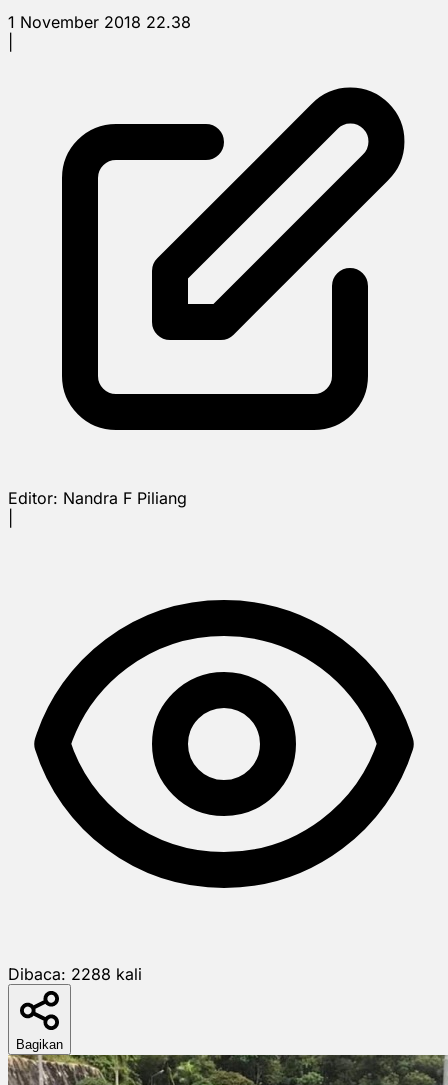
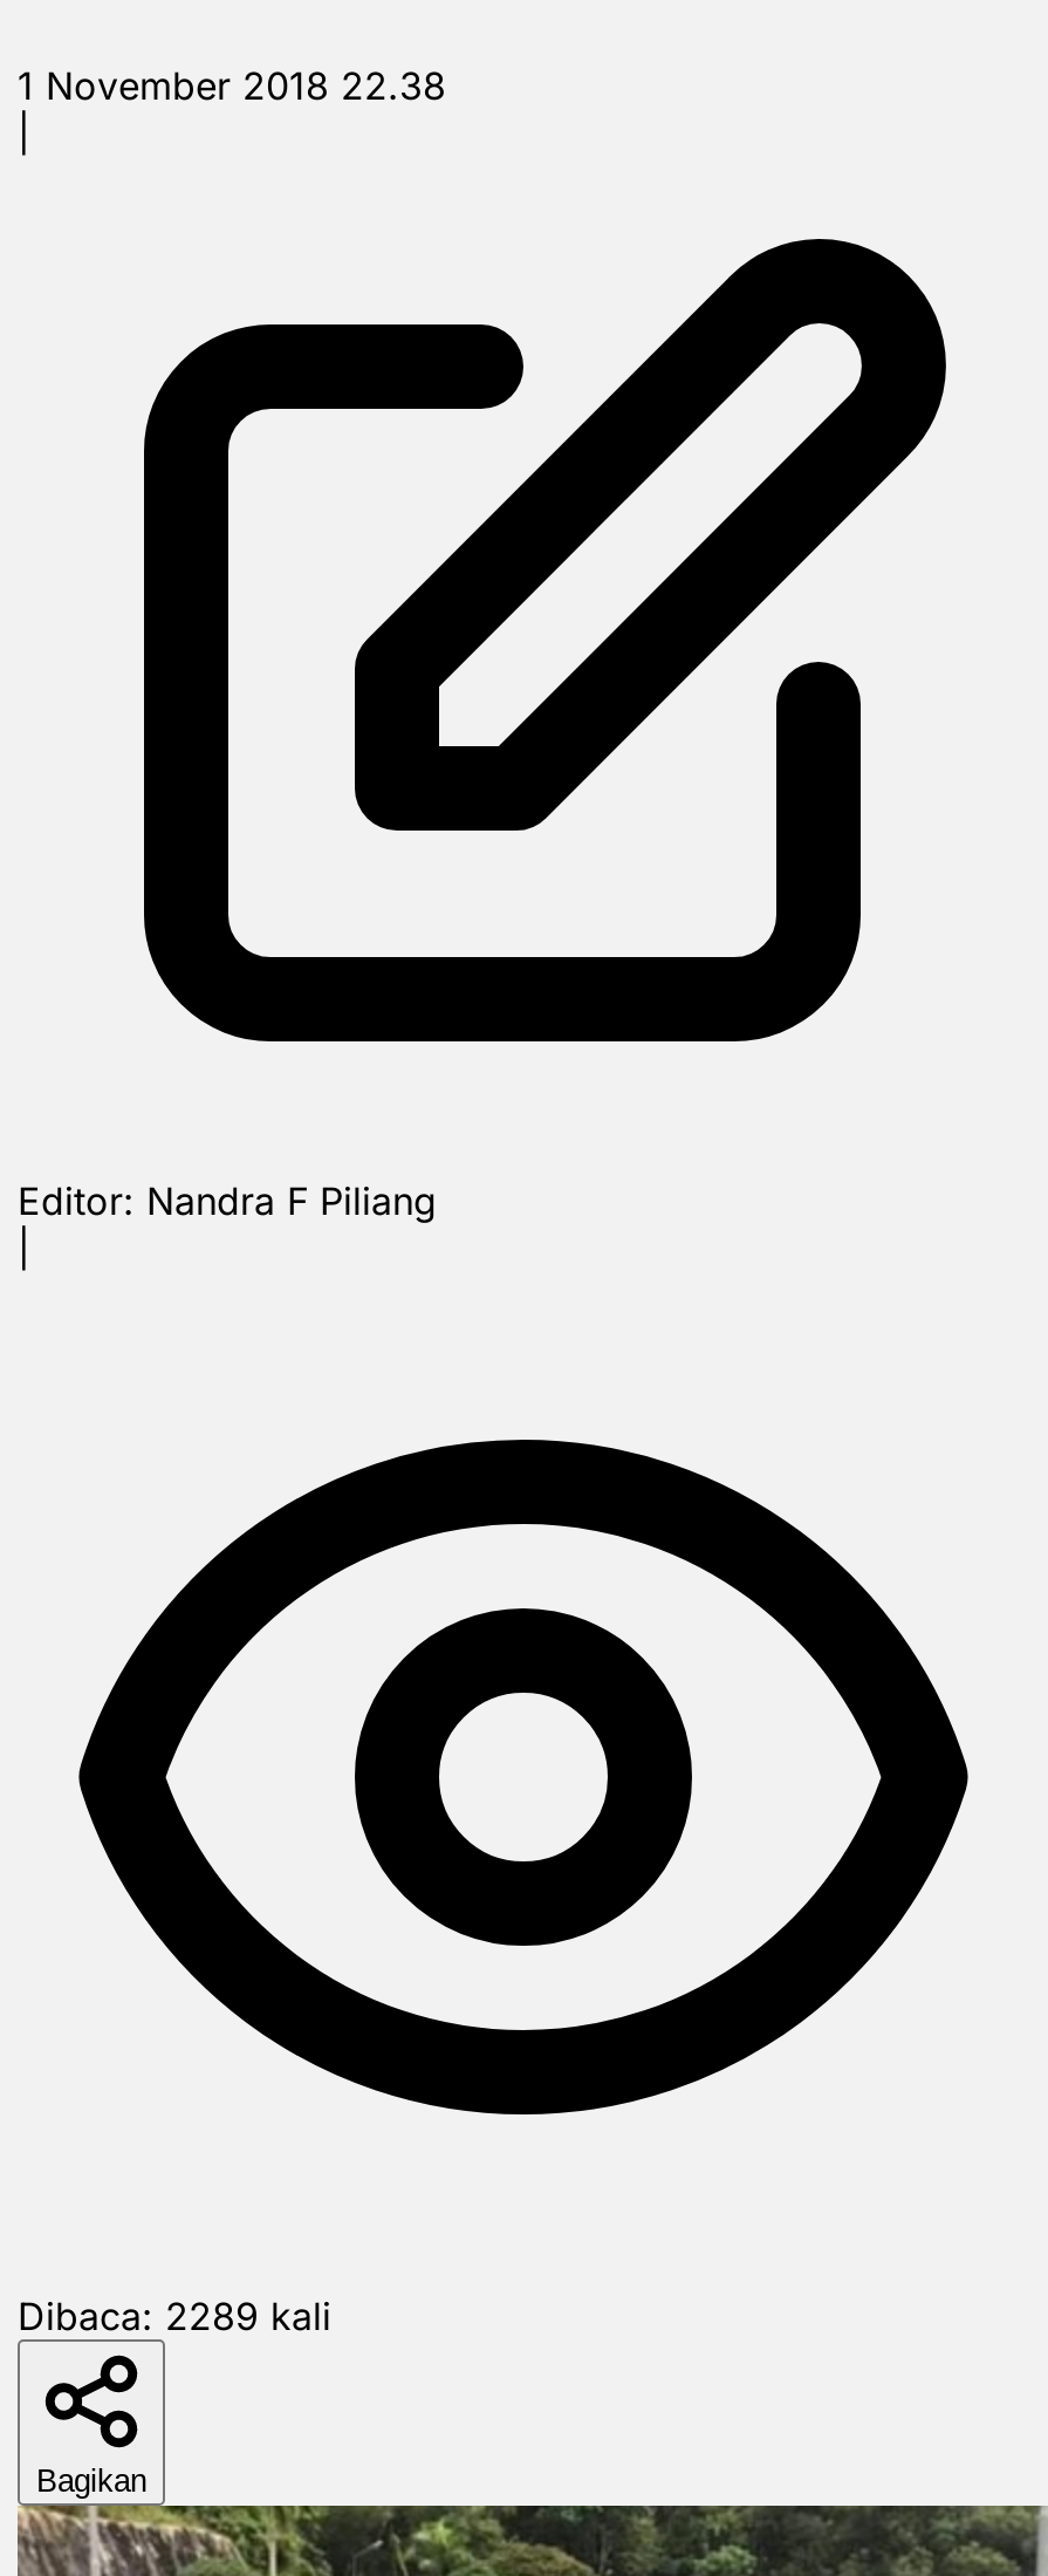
- Dibaca: 2288 kali
+ Dibaca: 2289 kali
